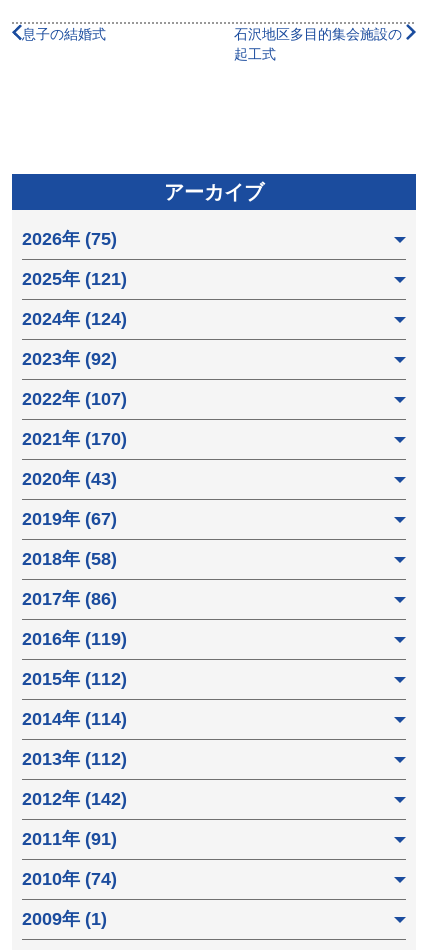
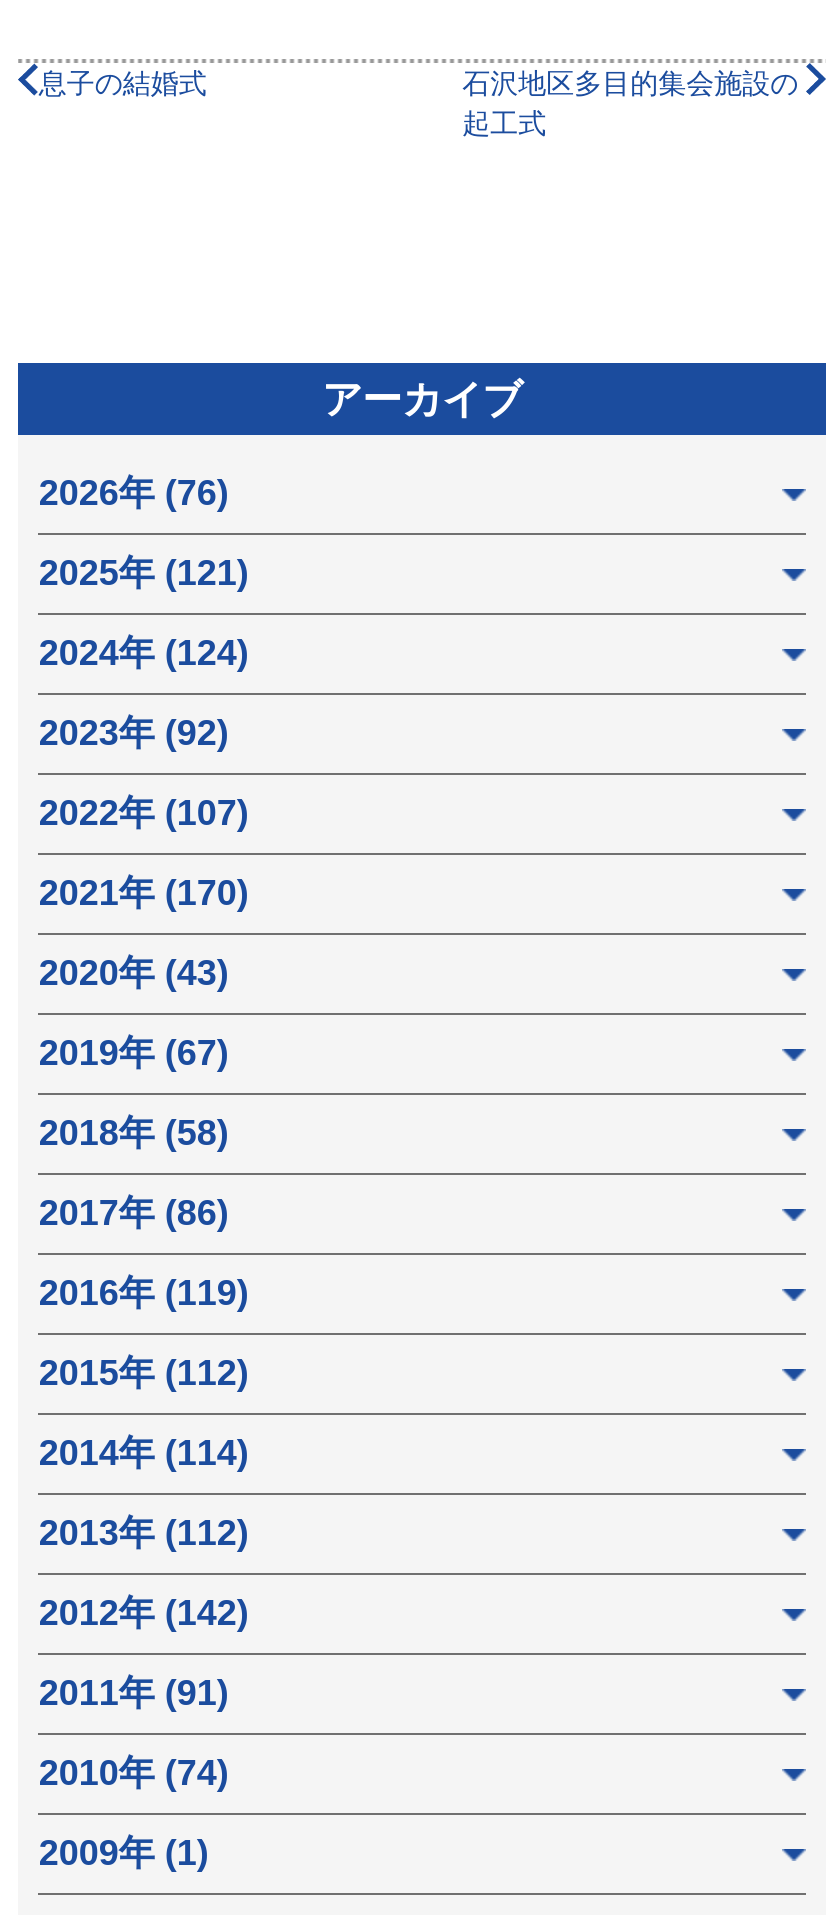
- 2026年 (75)
+ 2026年 (76)
